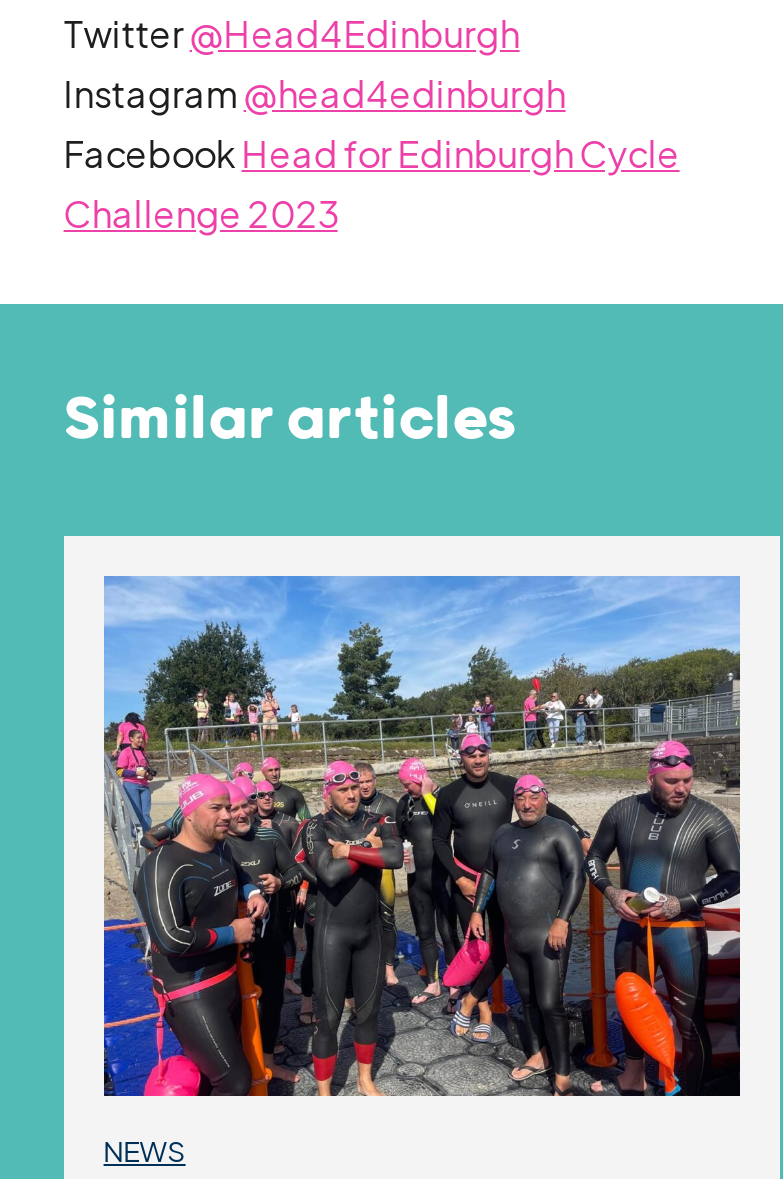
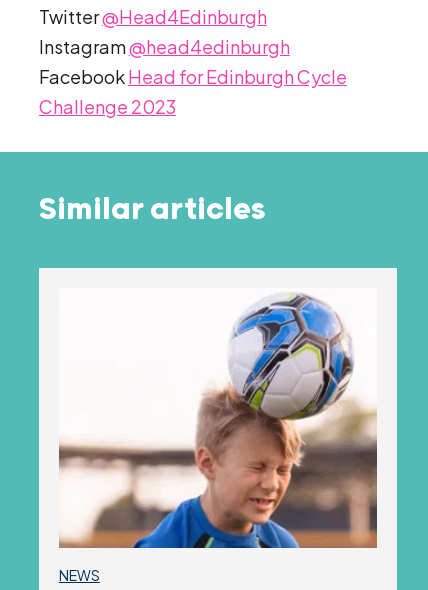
- [image]
+ [image]
